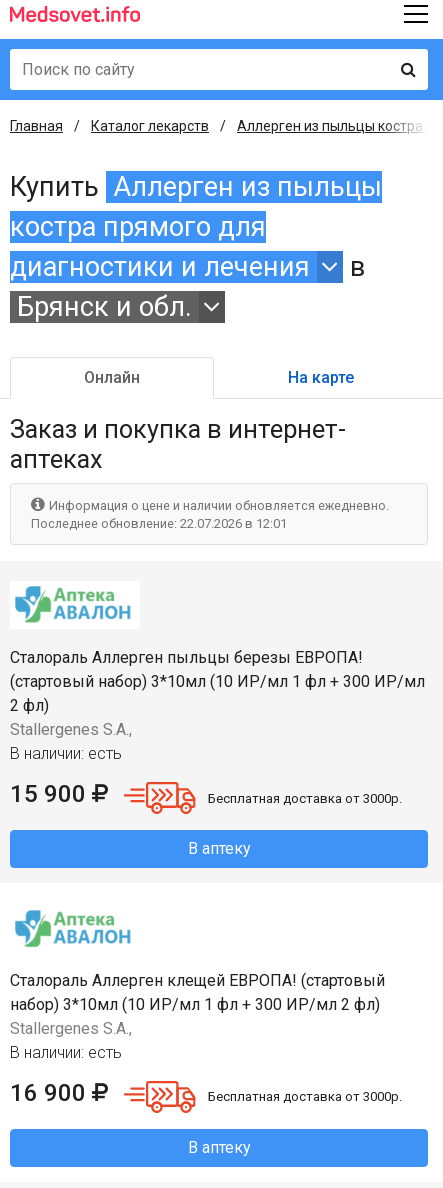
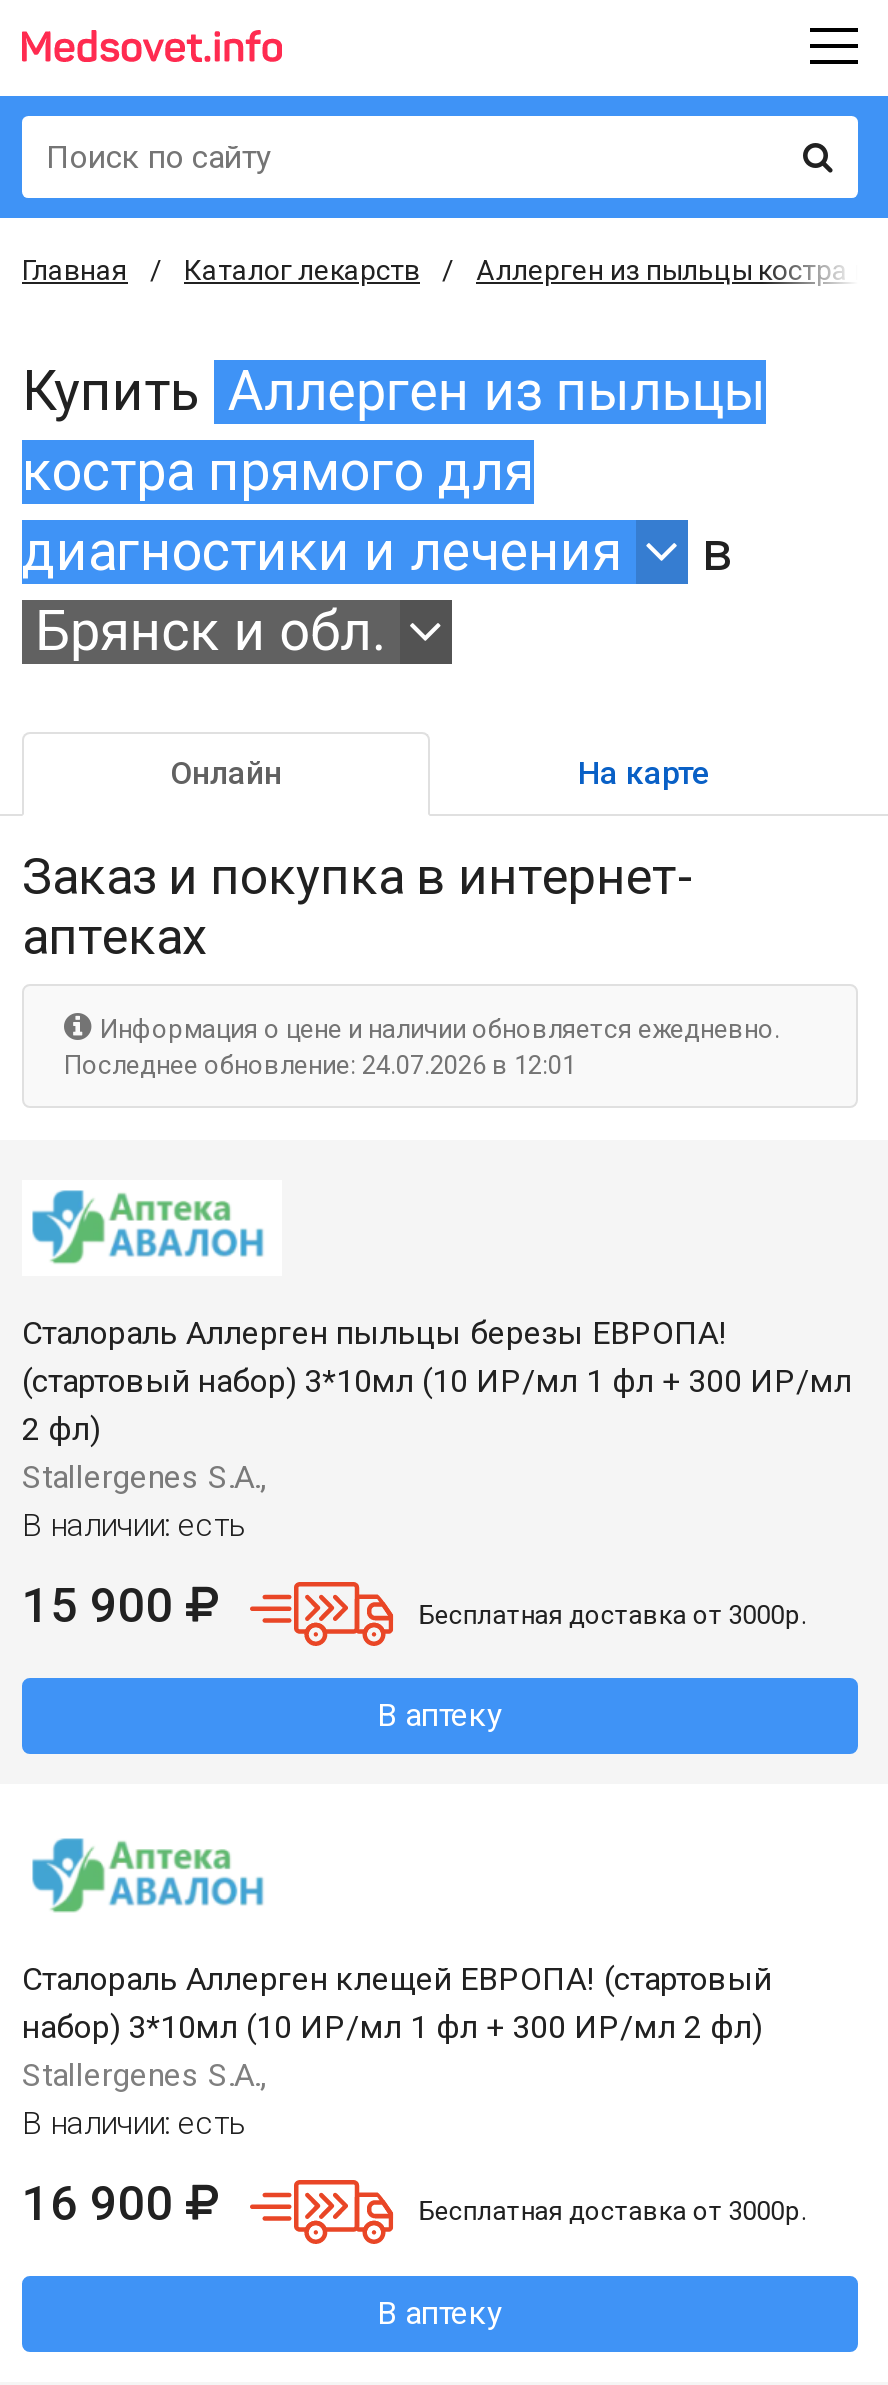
- Последнее обновление: 22.07.2026 в 12:01
+ Последнее обновление: 24.07.2026 в 12:01
